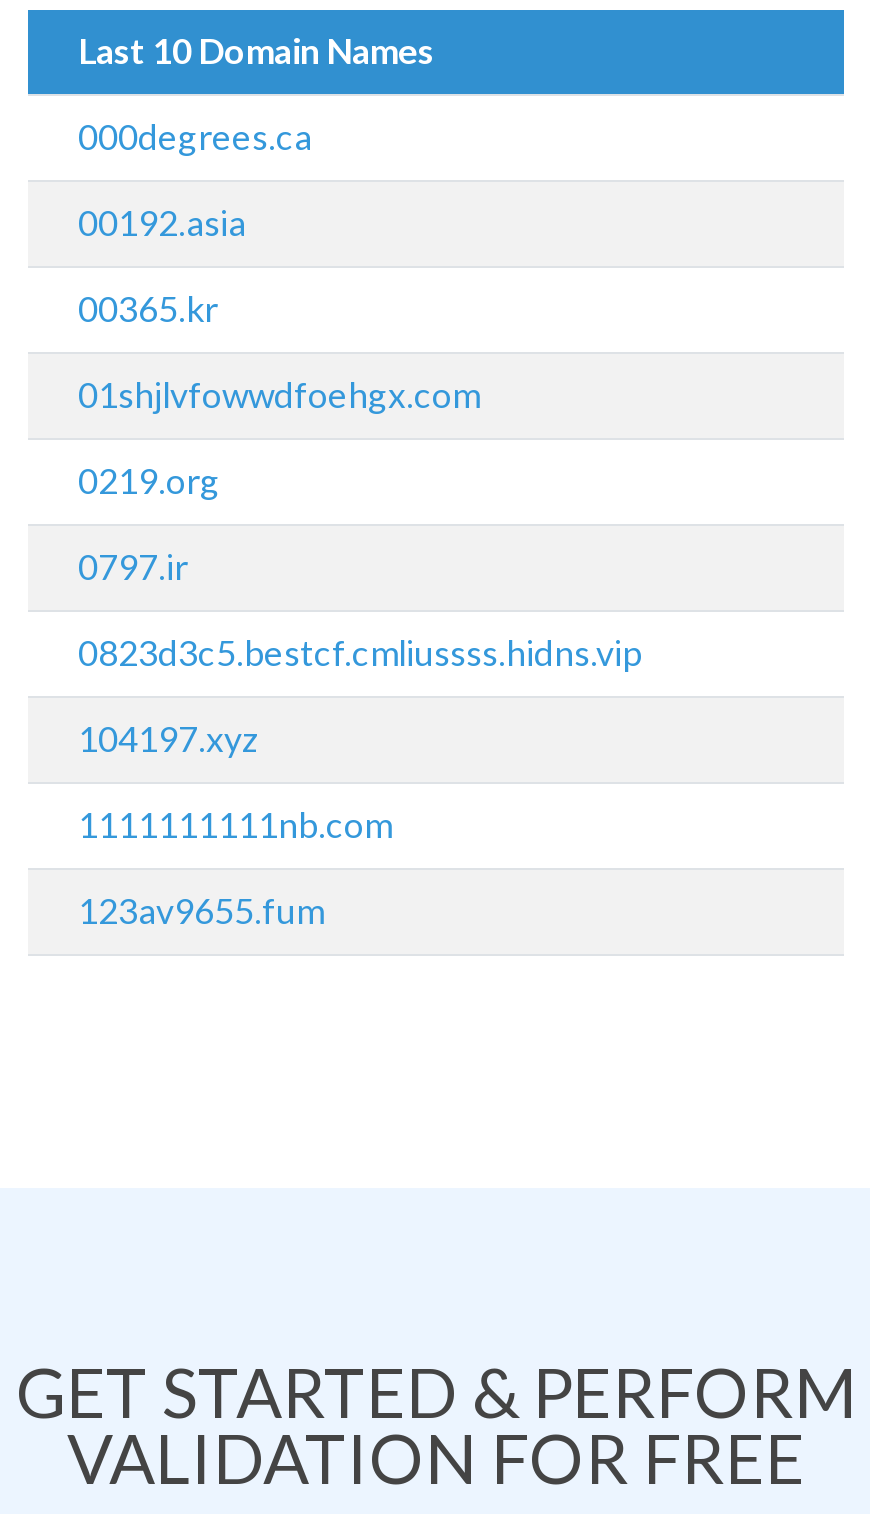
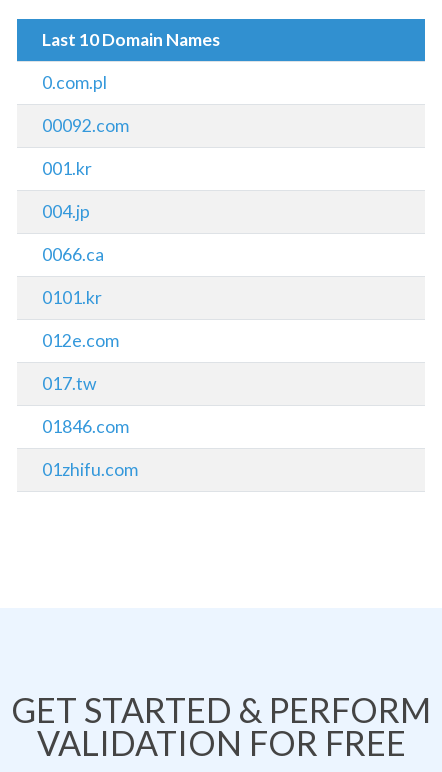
- 000degrees.ca
+ 0.com.pl

- 00192.asia
+ 00092.com

- 00365.kr
+ 001.kr

- 01shjlvfowwdfoehgx.com
+ 004.jp

- 0219.org
+ 0066.ca

- 0797.ir
+ 0101.kr

- 0823d3c5.bestcf.cmliussss.hidns.vip
+ 012e.com

- 104197.xyz
+ 017.tw

- 1111111111nb.com
+ 01846.com

- 123av9655.fum
+ 01zhifu.com
